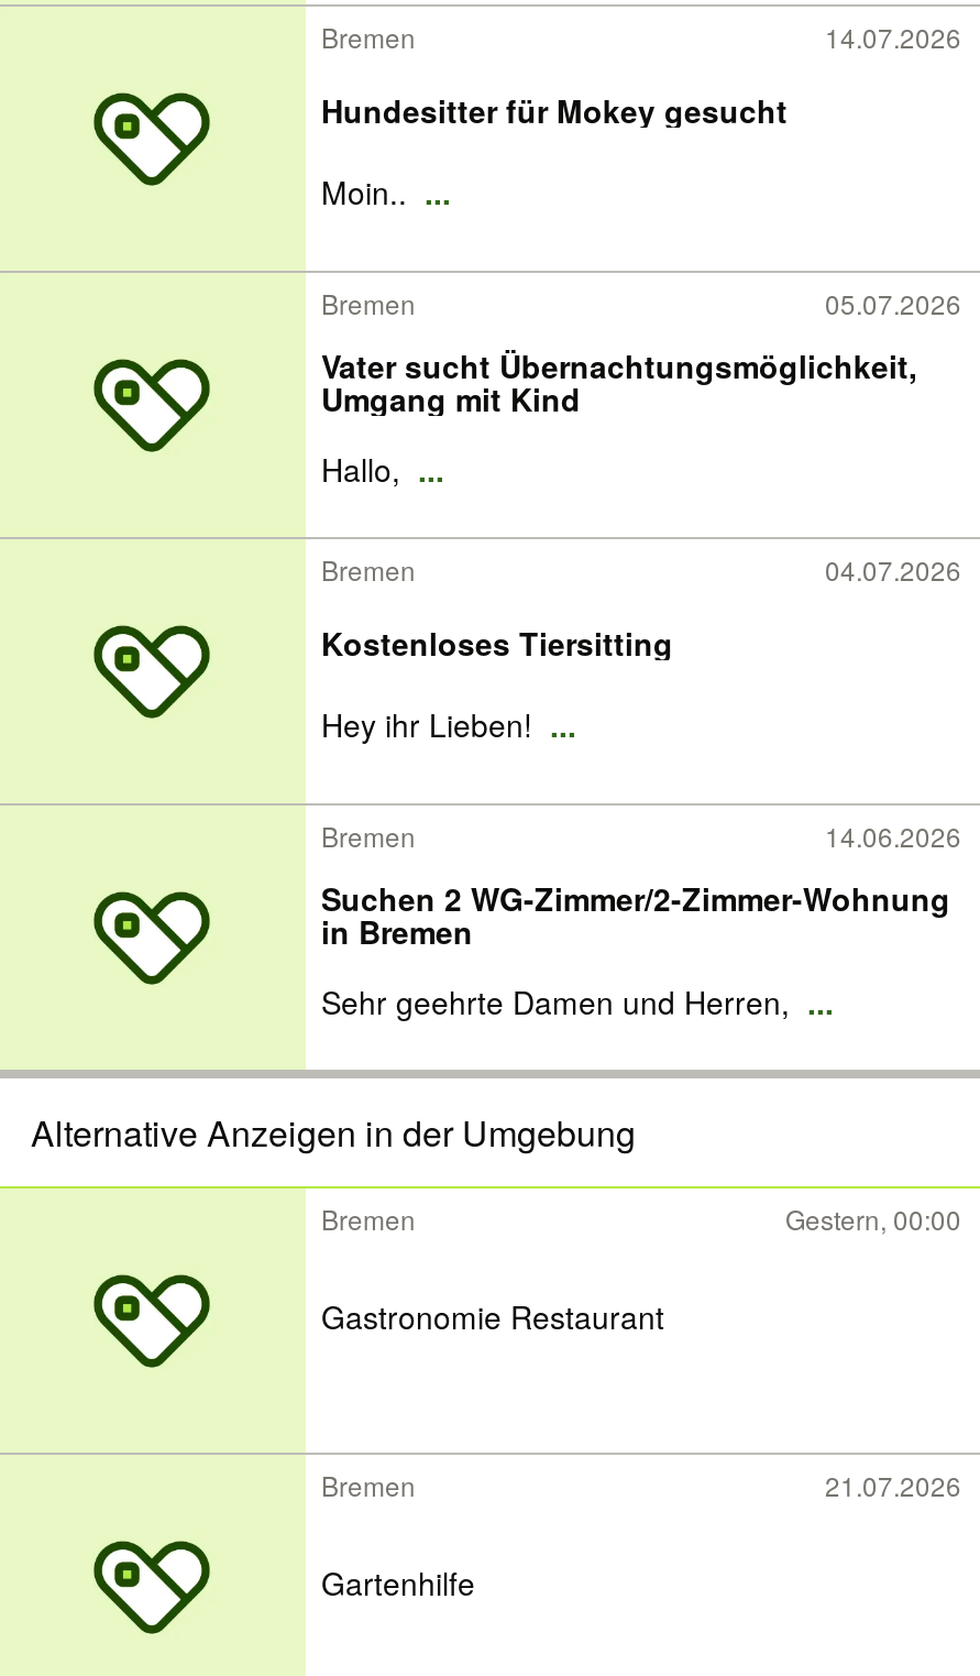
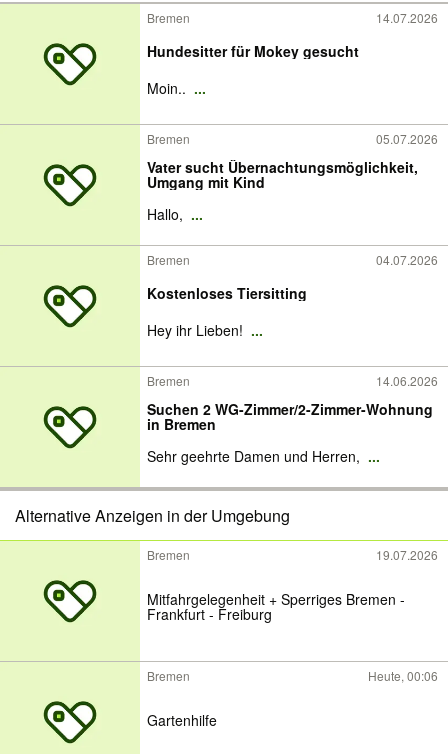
- Gestern, 00:00
+ 19.07.2026

- Gastronomie Restaurant
+ Mitfahrgelegenheit + Sperriges Bremen -
+ Frankfurt - Freiburg

- 21.07.2026
+ Heute, 00:06
